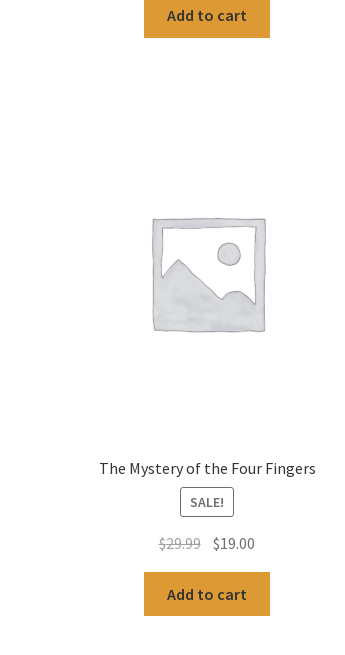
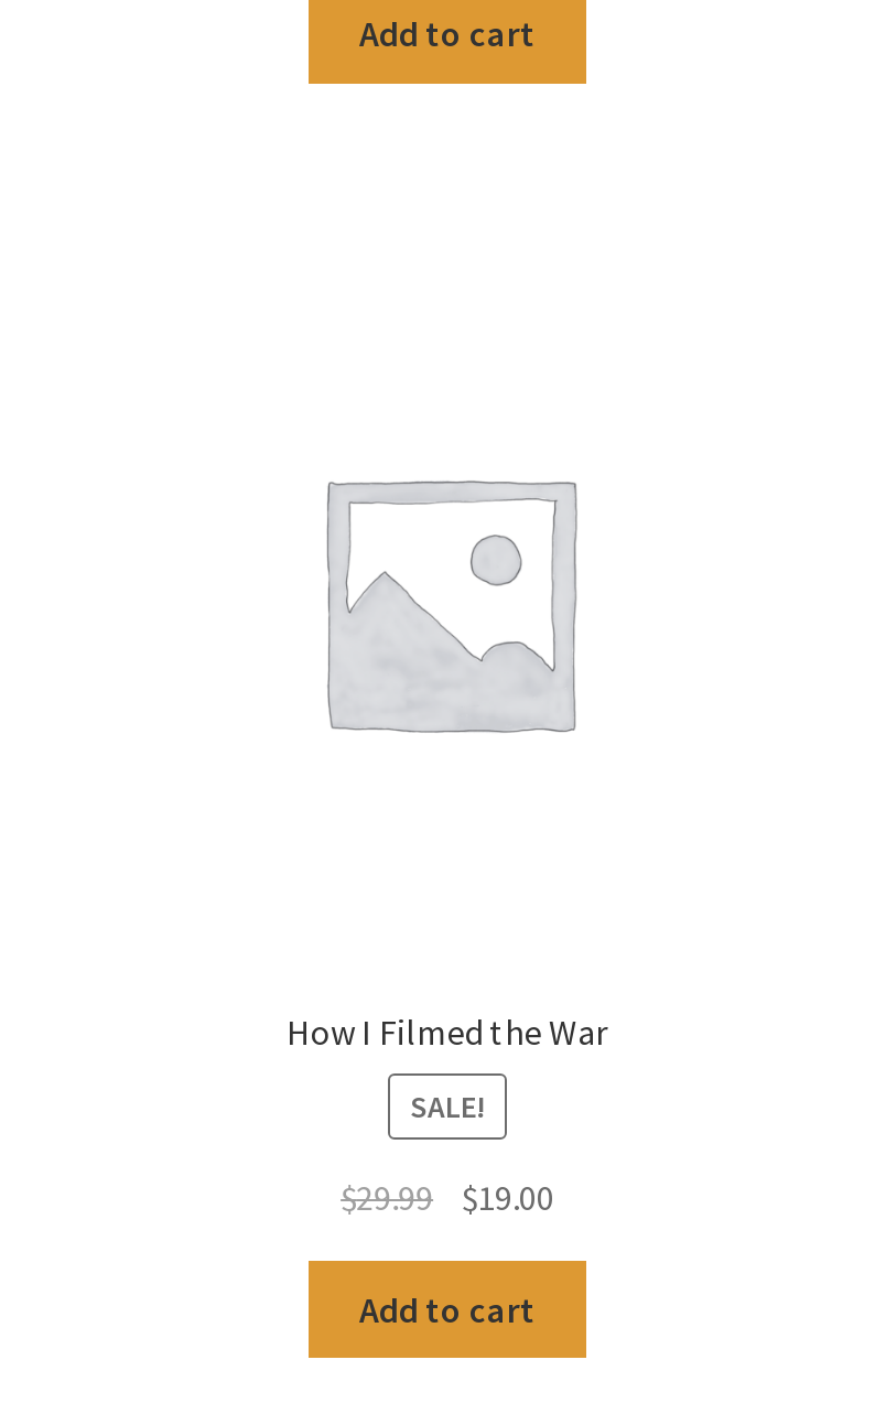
- The Mystery of the Four Fingers
+ How I Filmed the War
